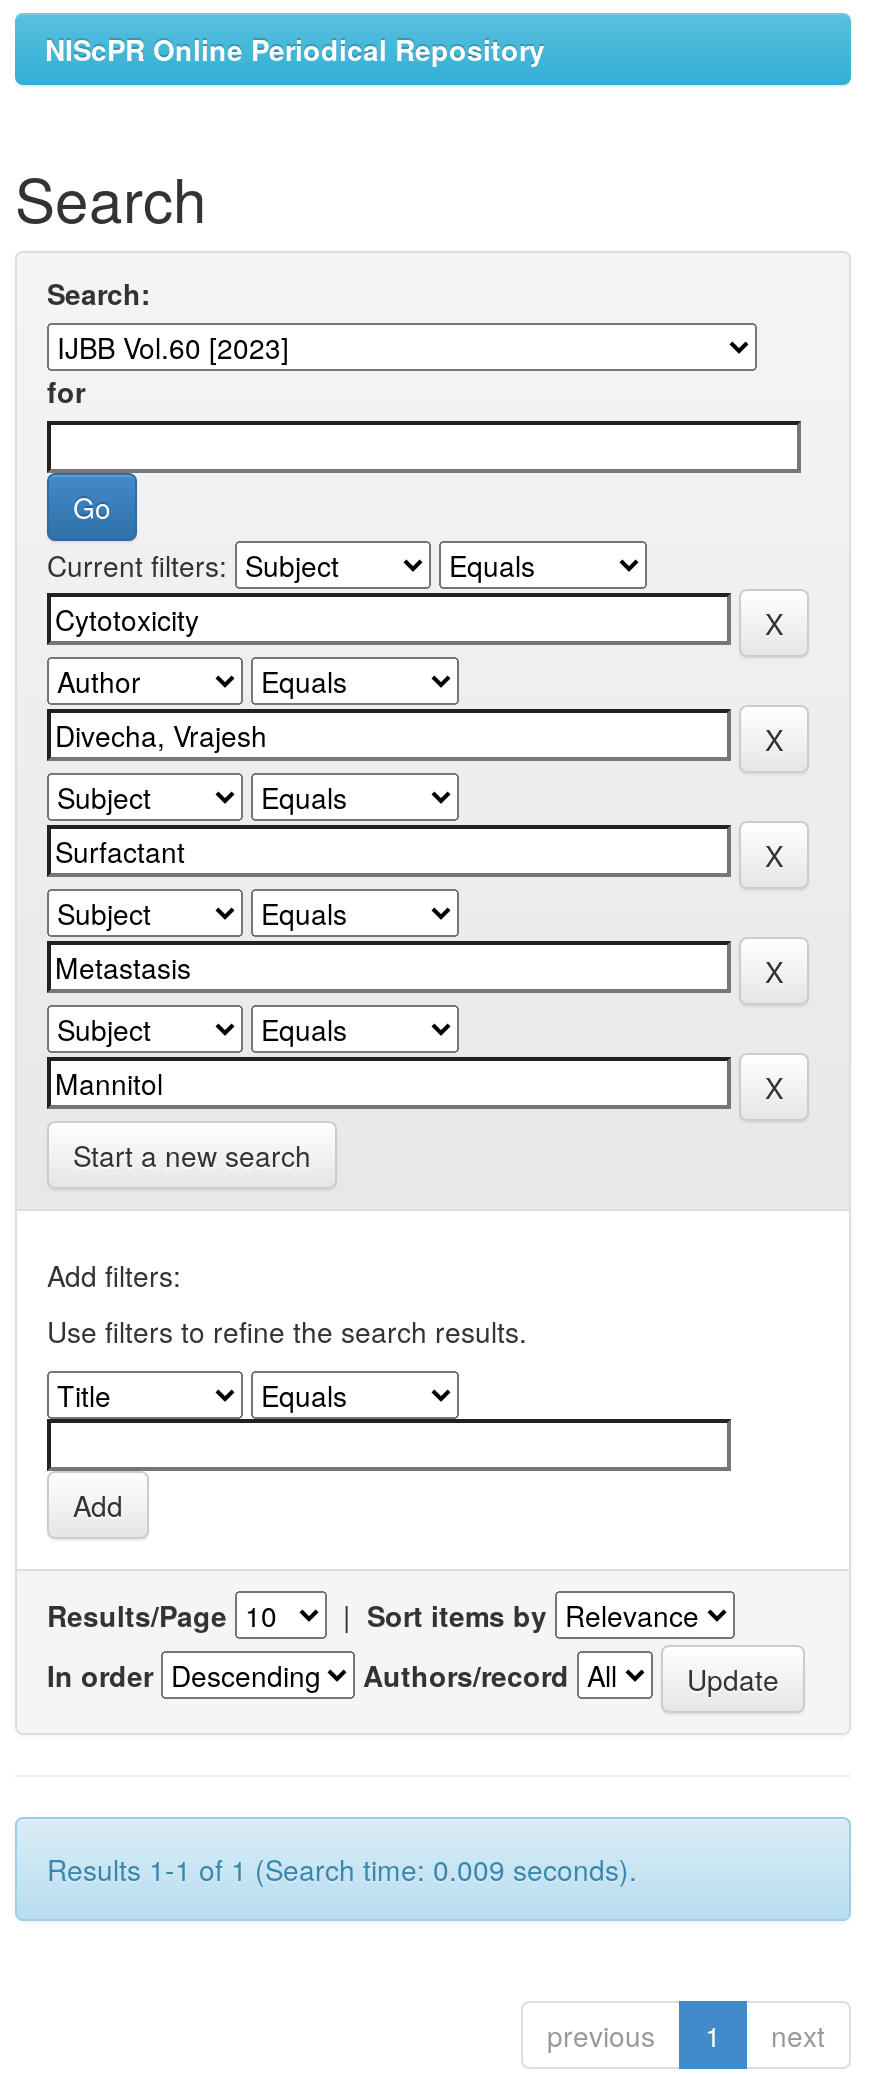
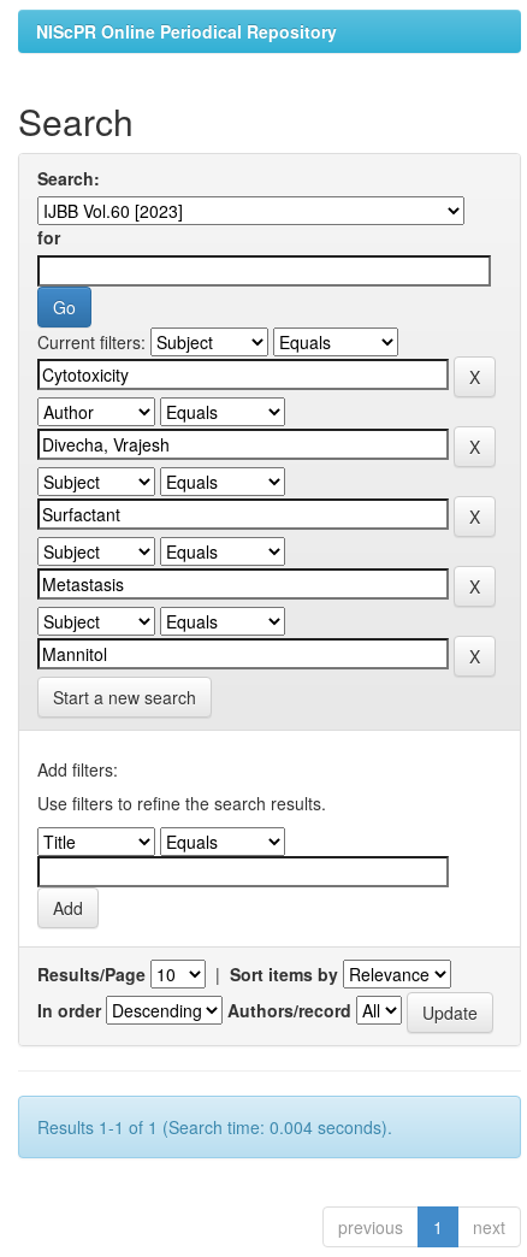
- Results 1-1 of 1 (Search time: 0.009 seconds).
+ Results 1-1 of 1 (Search time: 0.004 seconds).
